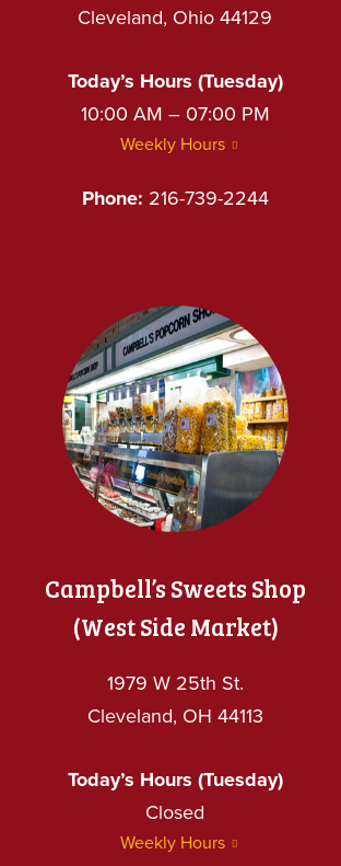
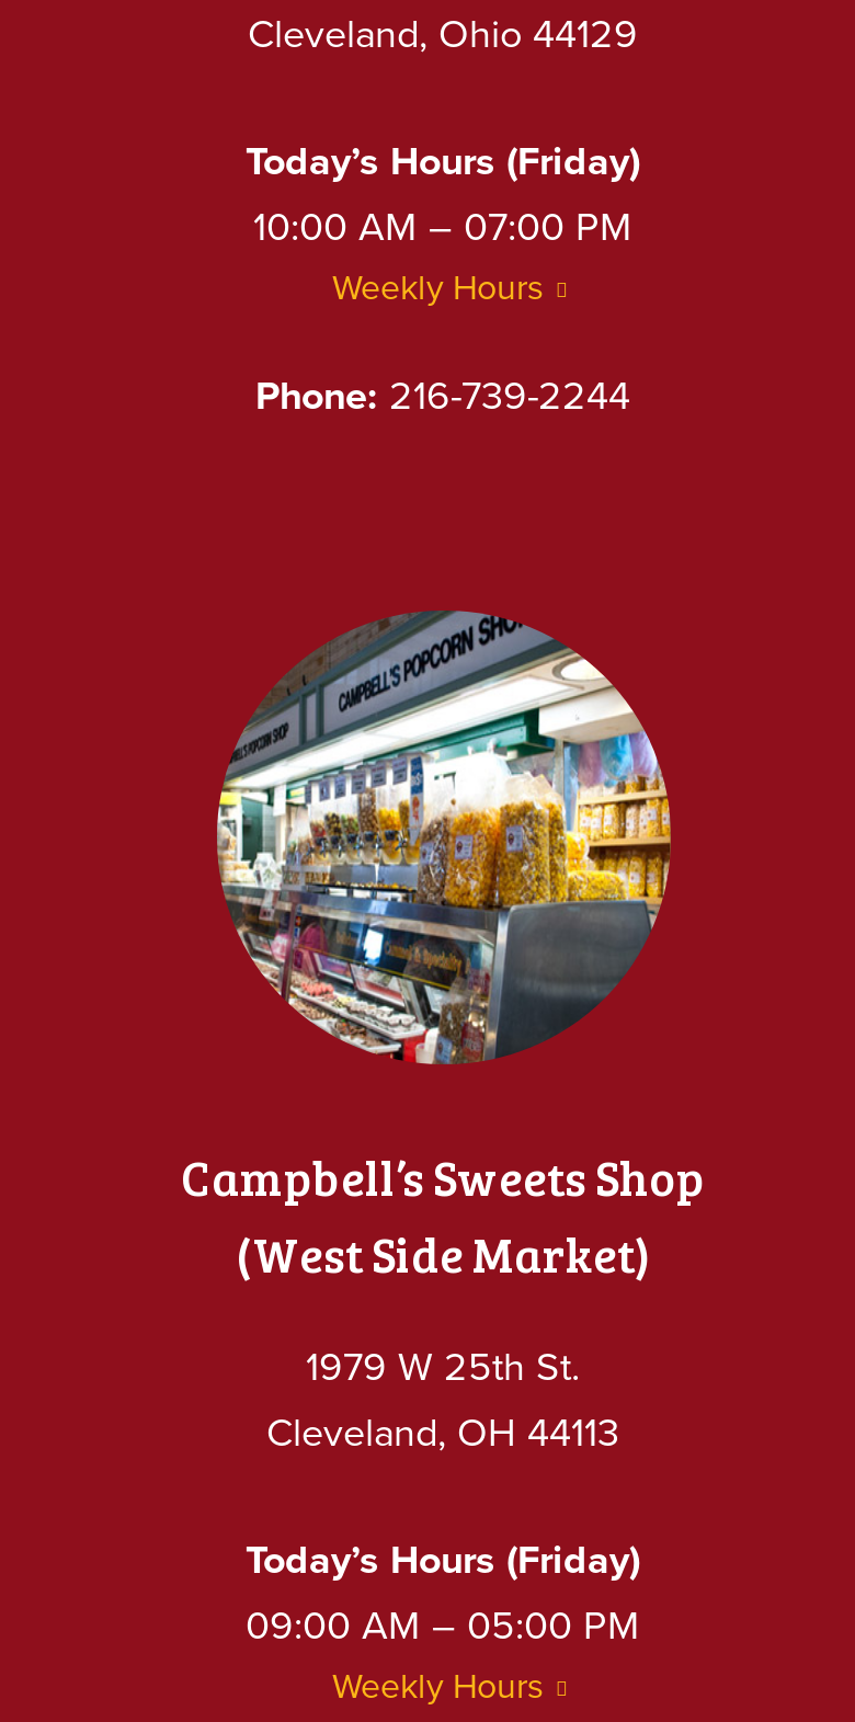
- Today’s Hours (Tuesday)
+ Today’s Hours (Friday)

- Today’s Hours (Tuesday)
- Closed
+ Today’s Hours (Friday)
+ 09:00 AM – 05:00 PM
